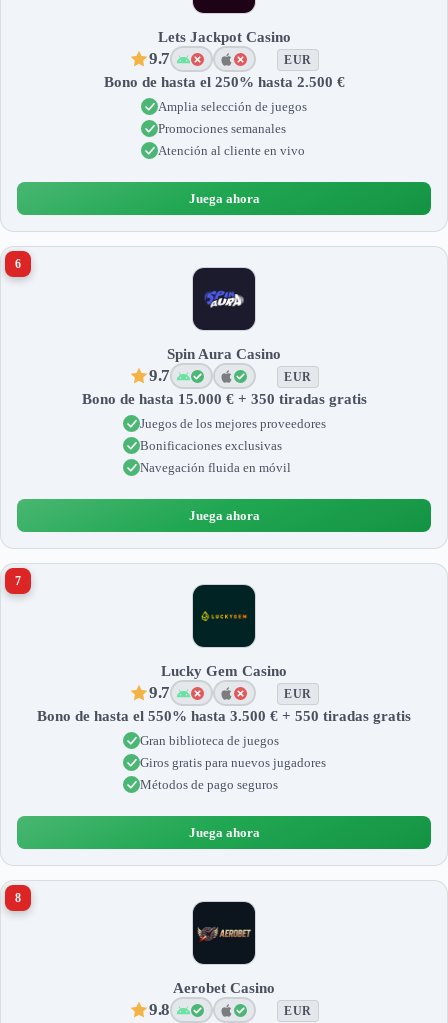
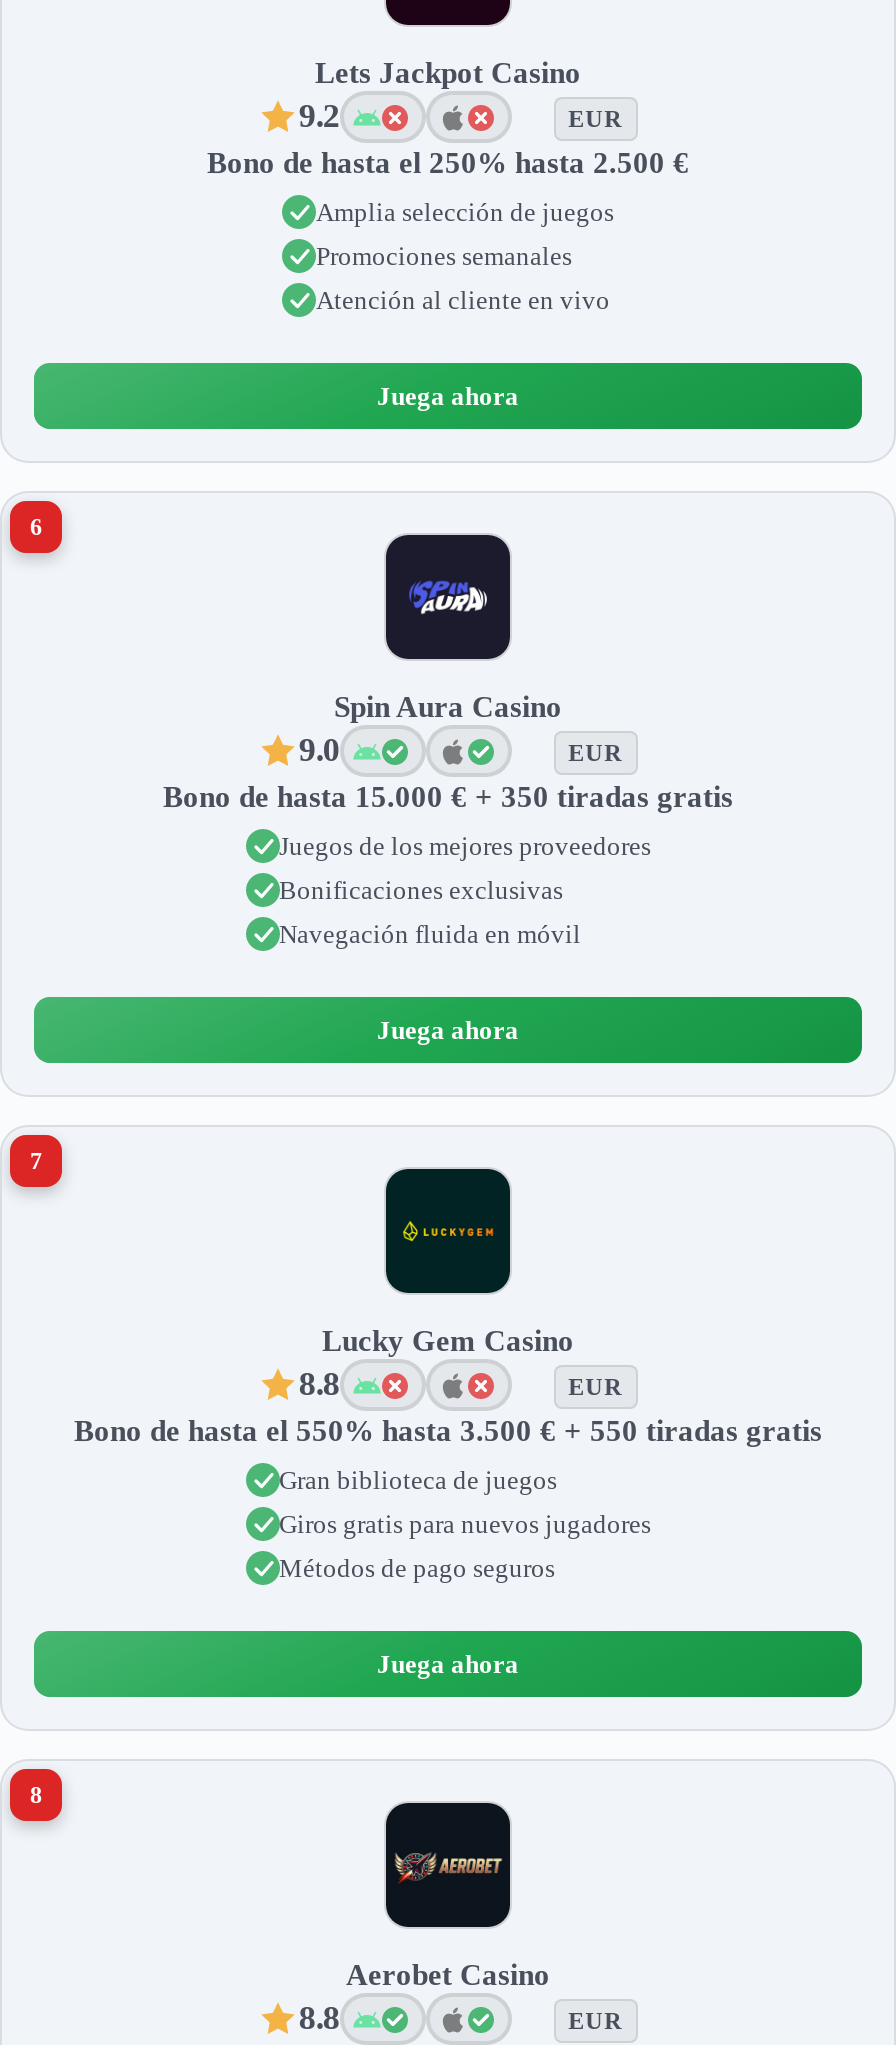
- 9.7
+ 9.2

- 9.7
+ 9.0

- 9.7
+ 8.8

- 9.8
+ 8.8
